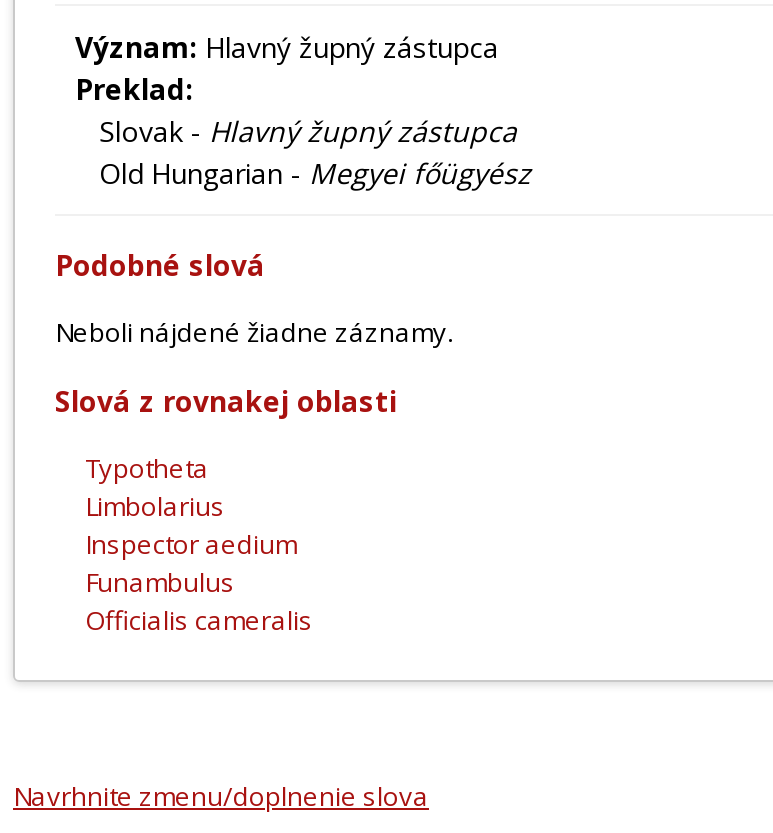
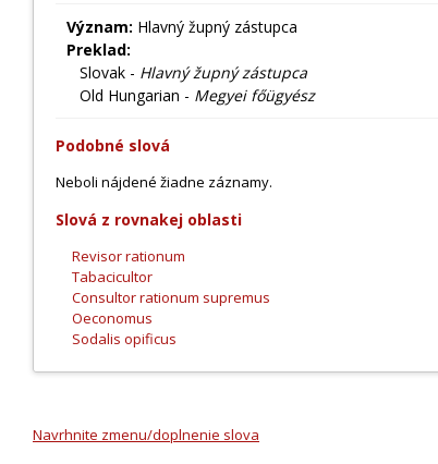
- Typotheta
- Limbolarius
- Inspector aedium
- Funambulus
- Officialis cameralis
+ Revisor rationum
+ Tabacicultor
+ Consultor rationum supremus
+ Oeconomus
+ Sodalis opificus
